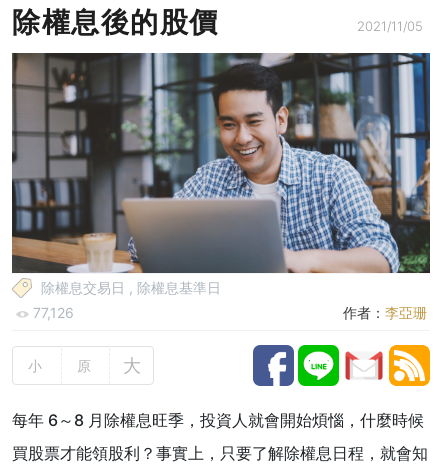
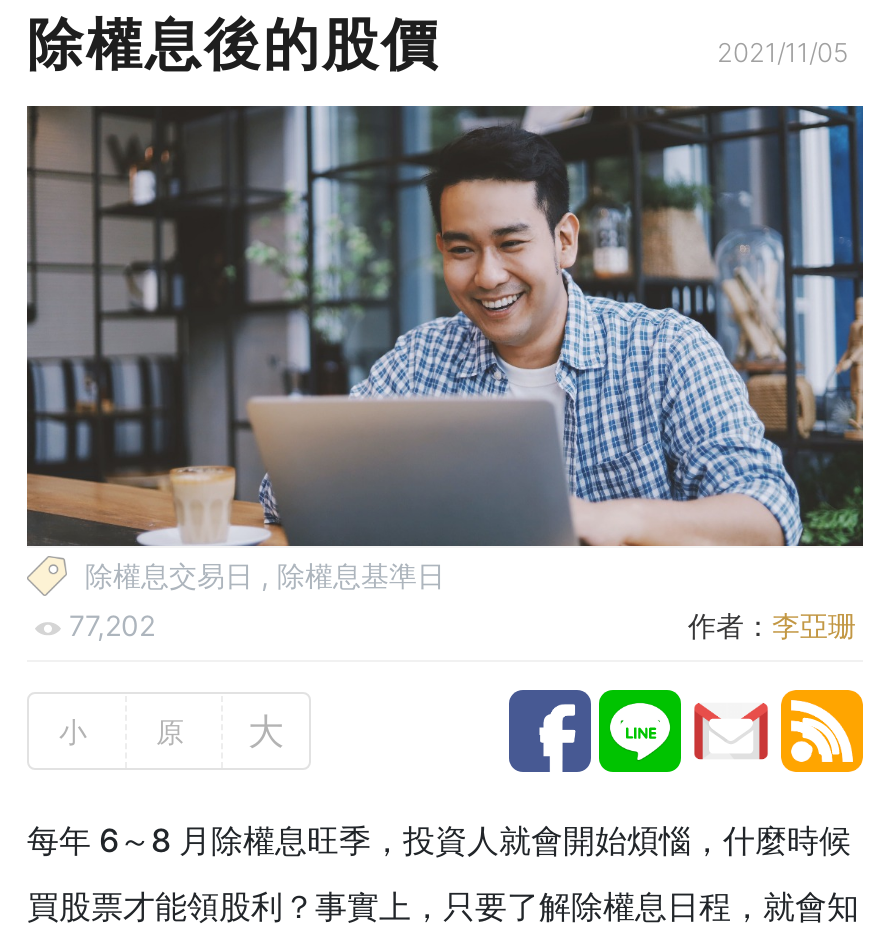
- 77,126
+ 77,202
